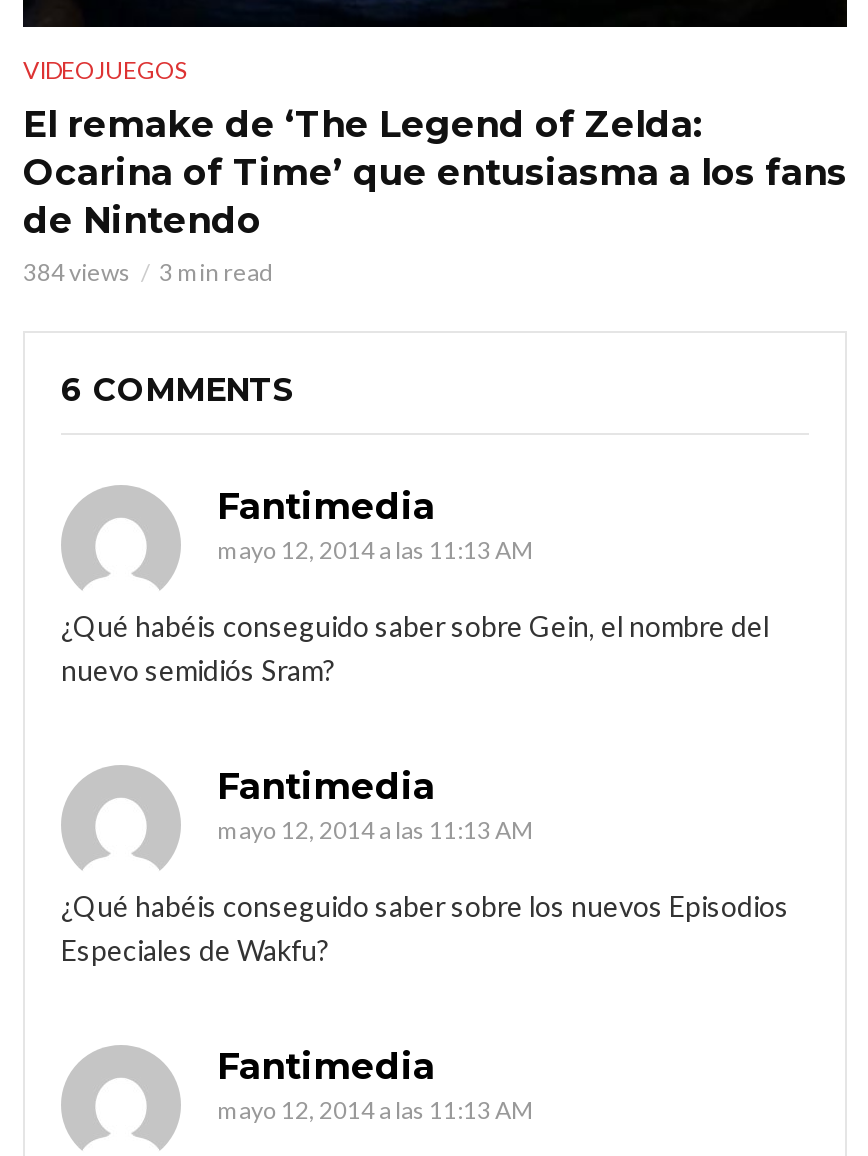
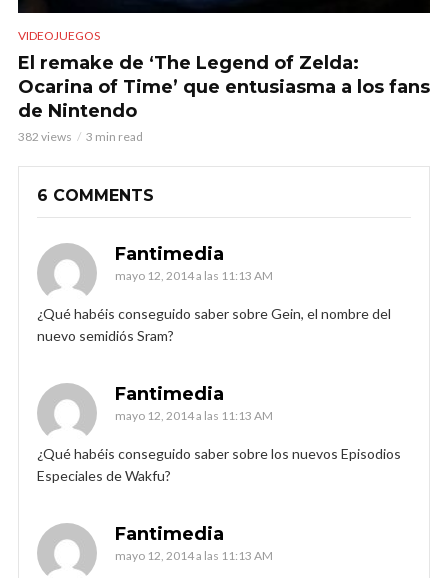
- 384 views 3 min read
+ 382 views 3 min read
